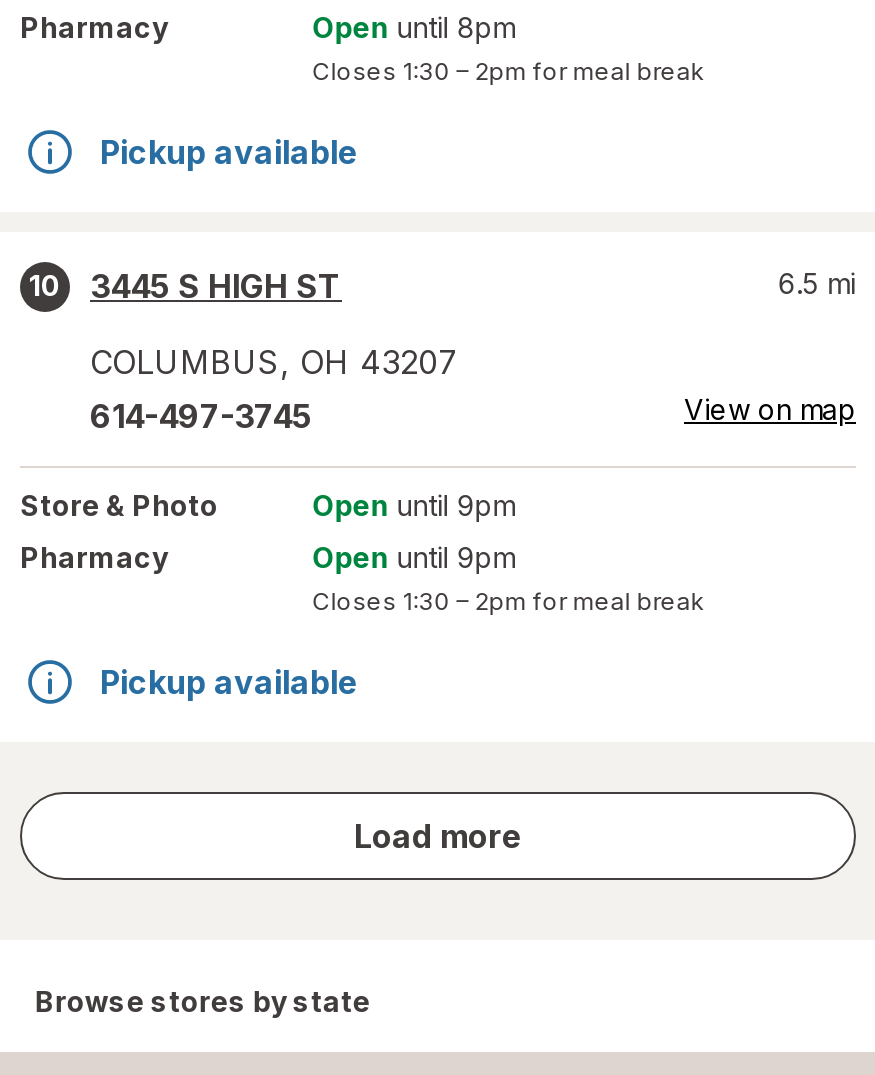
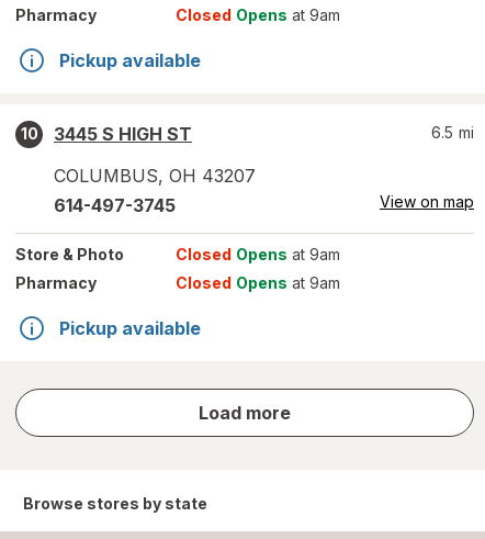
- Open until 8pm
- Closes 1:30 – 2pm for meal break
+ Closed Opens at 9am

- Open until 9pm
+ Closed Opens at 9am

- Open until 9pm
- Closes 1:30 – 2pm for meal break
+ Closed Opens at 9am
